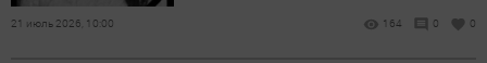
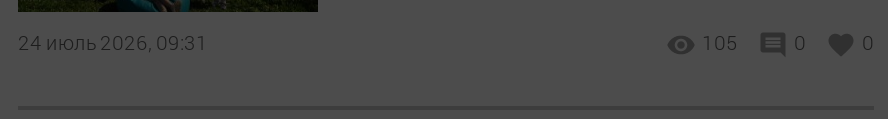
- 21 июль 2026, 10:00
- 164
+ 24 июль 2026, 09:31
+ 105
